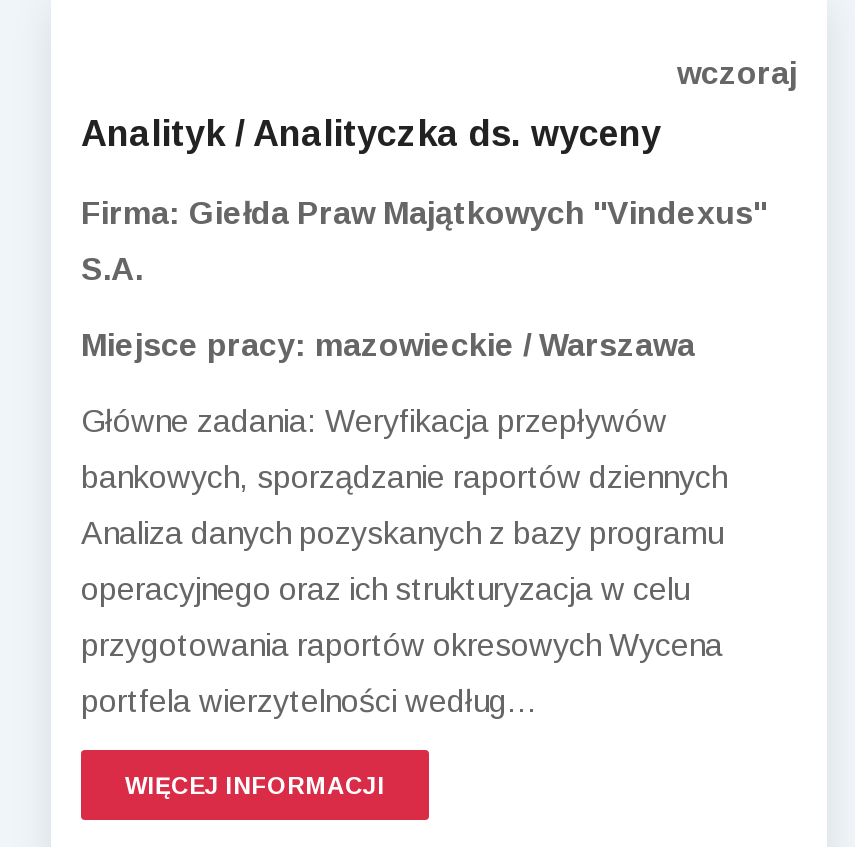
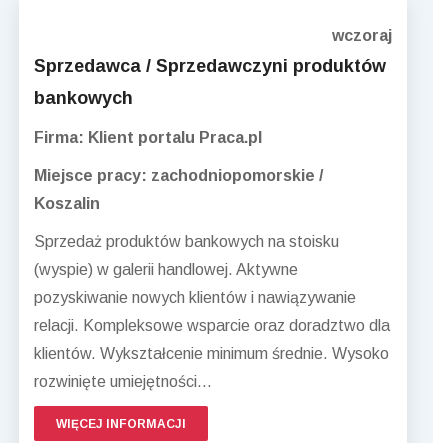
- Analityk / Analityczka ds. wyceny
- Firma: Giełda Praw Majątkowych "Vindexus"
- S.A.
- Miejsce pracy: mazowieckie / Warszawa
- Główne zadania: Weryfikacja przepływów
- bankowych, sporządzanie raportów dziennych
- Analiza danych pozyskanych z bazy programu
- operacyjnego oraz ich strukturyzacja w celu
- przygotowania raportów okresowych Wycena
- portfela wierzytelności według...
+ Sprzedawca / Sprzedawczyni produktów
+ bankowych
+ Firma: Klient portalu Praca.pl
+ Miejsce pracy: zachodniopomorskie /
+ Koszalin
+ Sprzedaż produktów bankowych na stoisku
+ (wyspie) w galerii handlowej. Aktywne
+ pozyskiwanie nowych klientów i nawiązywanie
+ relacji. Kompleksowe wsparcie oraz doradztwo dla
+ klientów. Wykształcenie minimum średnie. Wysoko
+ rozwinięte umiejętności...
